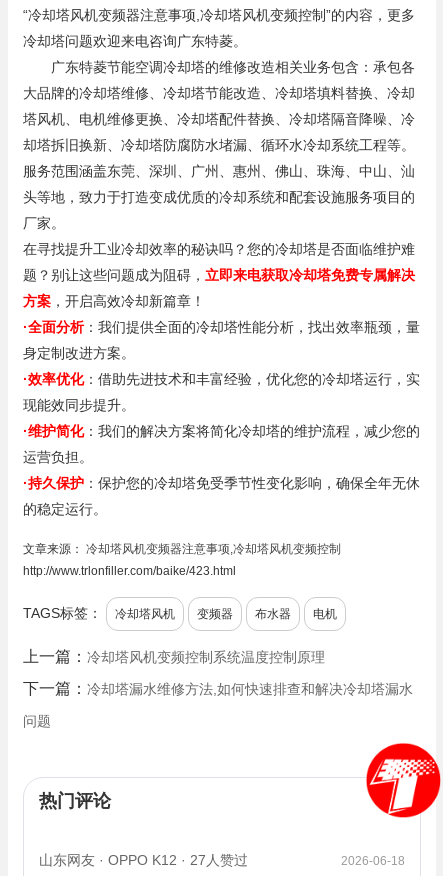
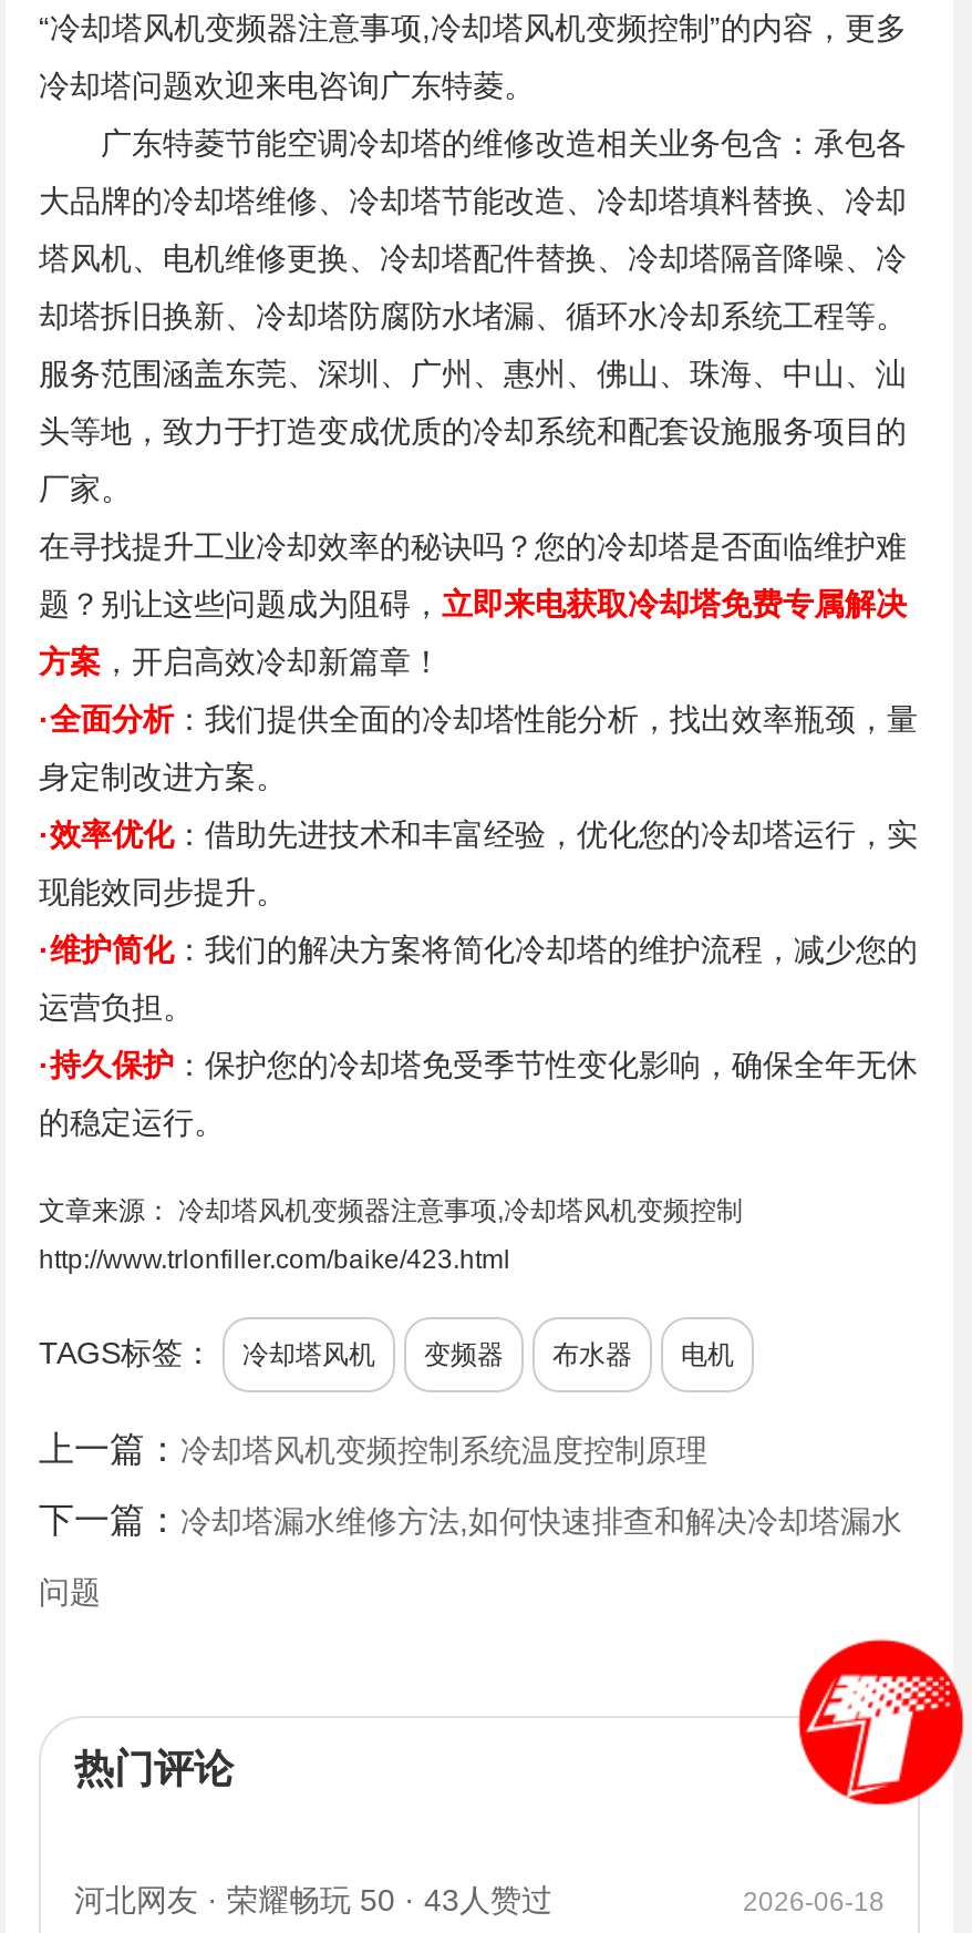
- 山东网友 · OPPO K12 · 27人赞过
+ 河北网友 · 荣耀畅玩 50 · 43人赞过
